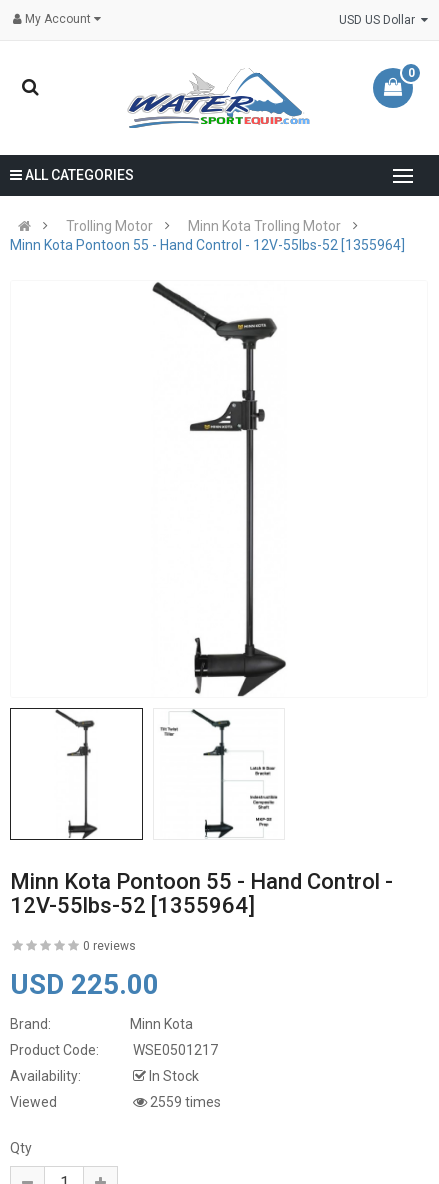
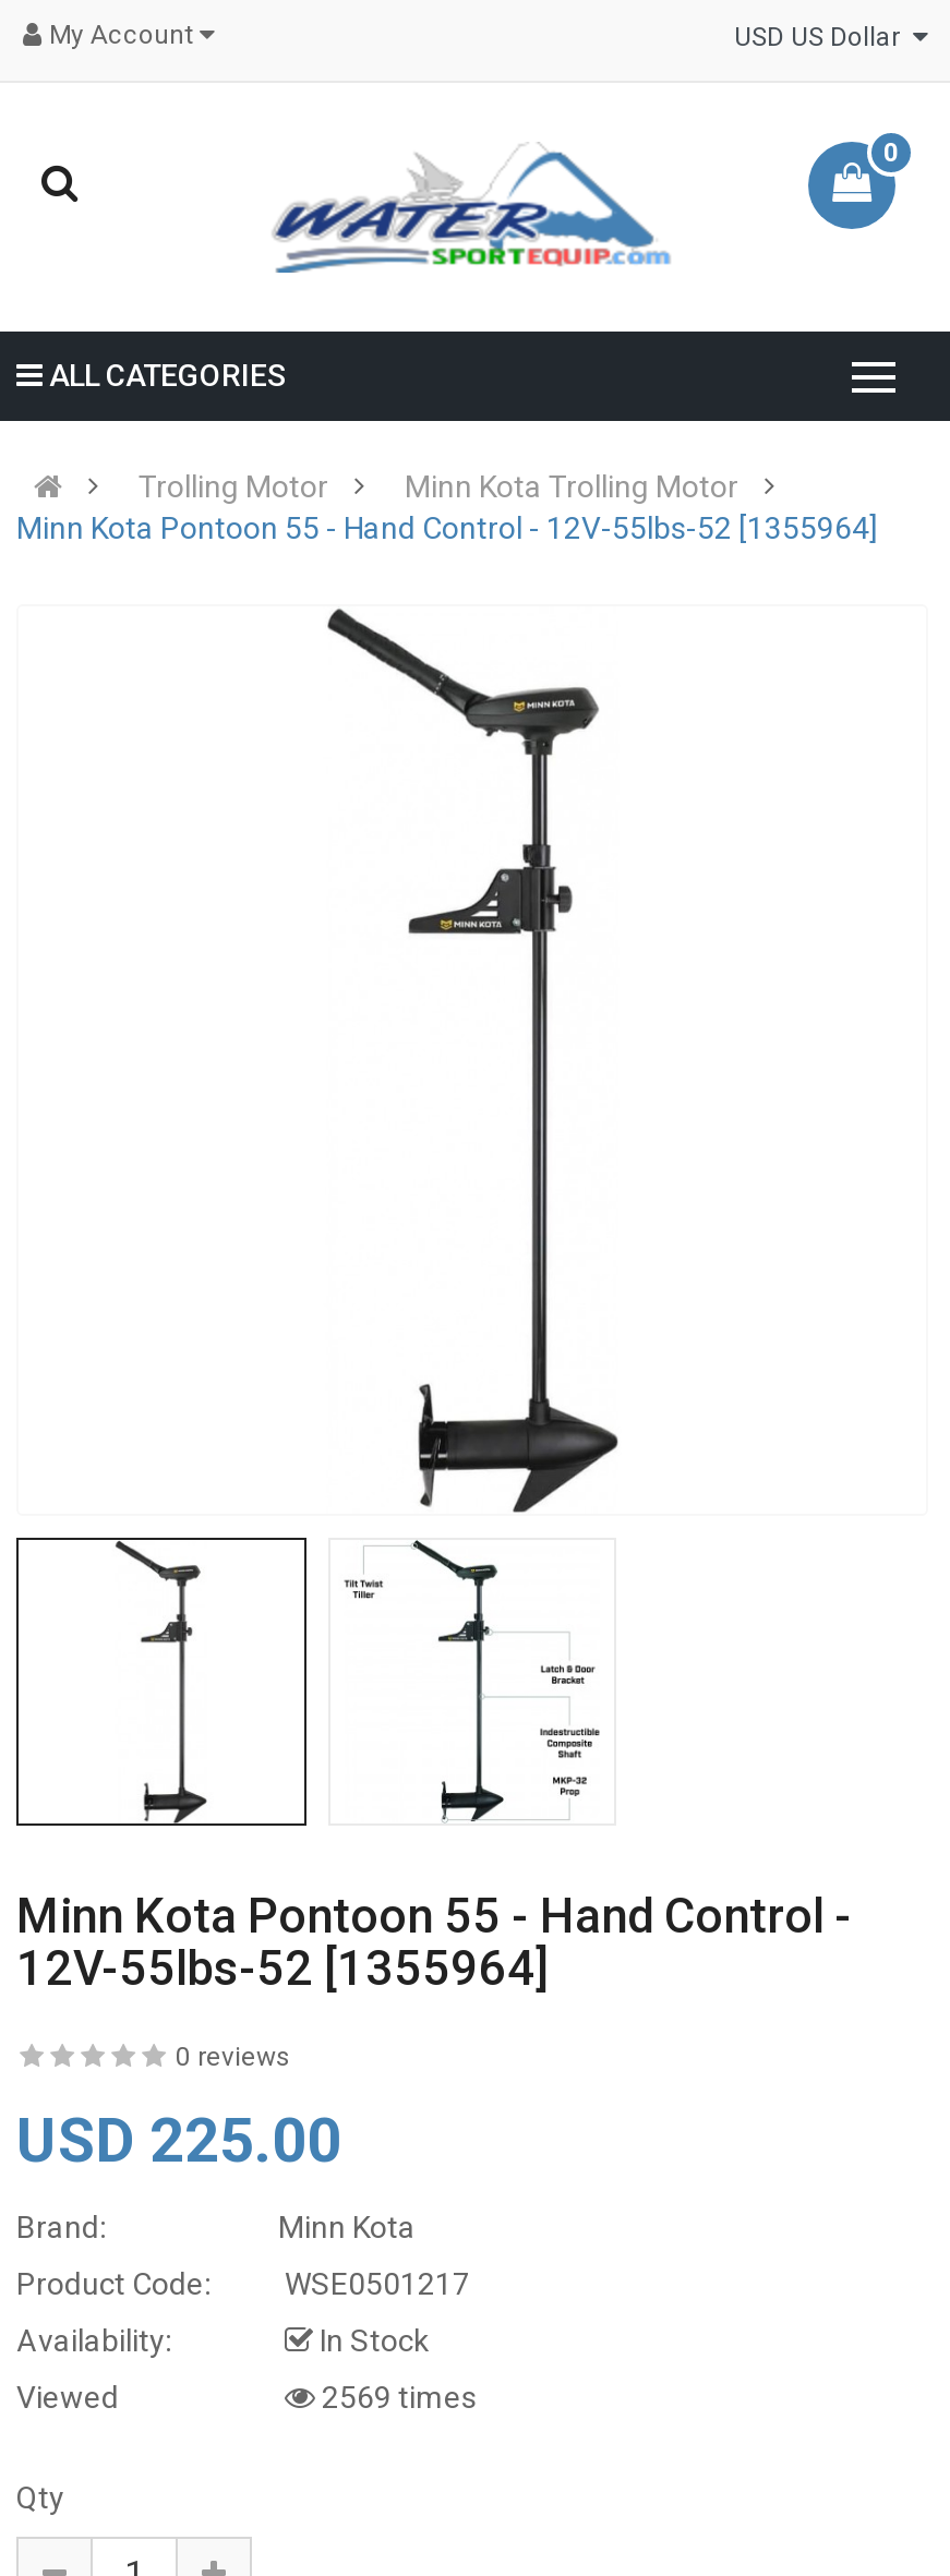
- 2559 times
+ 2569 times
